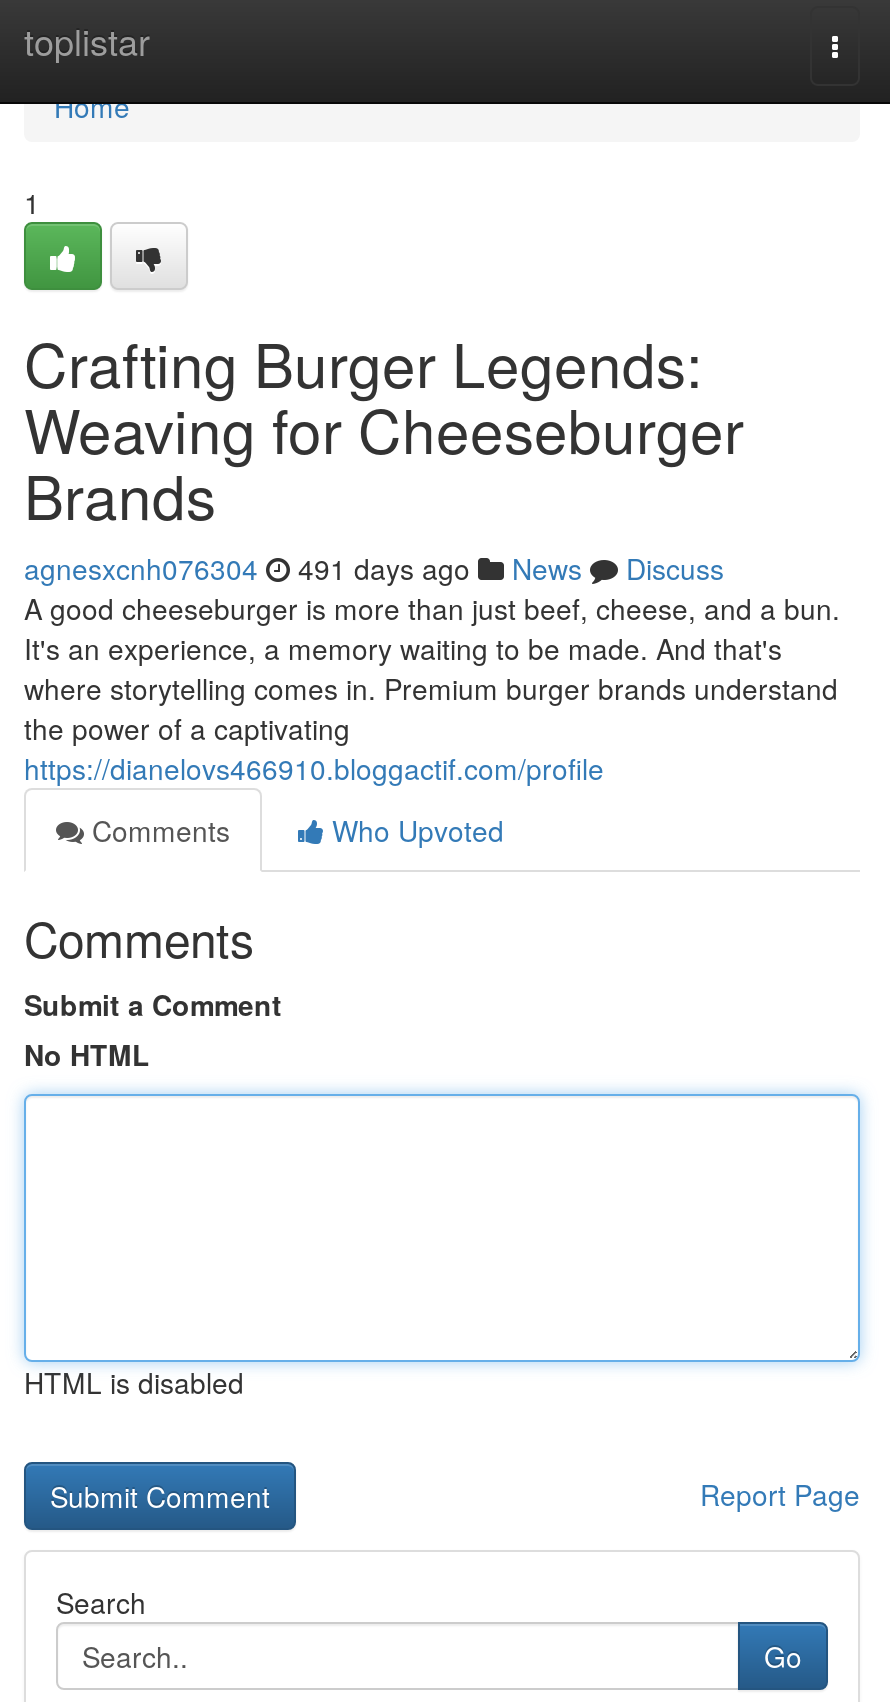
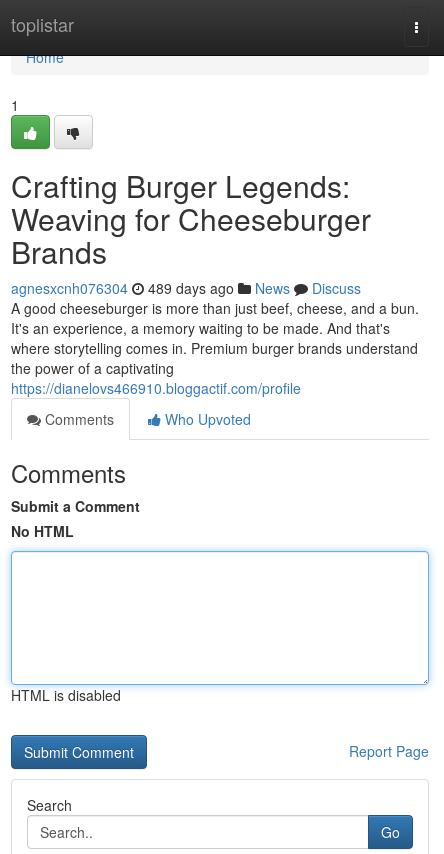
- agnesxcnh076304 491 days ago News Discuss
+ agnesxcnh076304 489 days ago News Discuss
